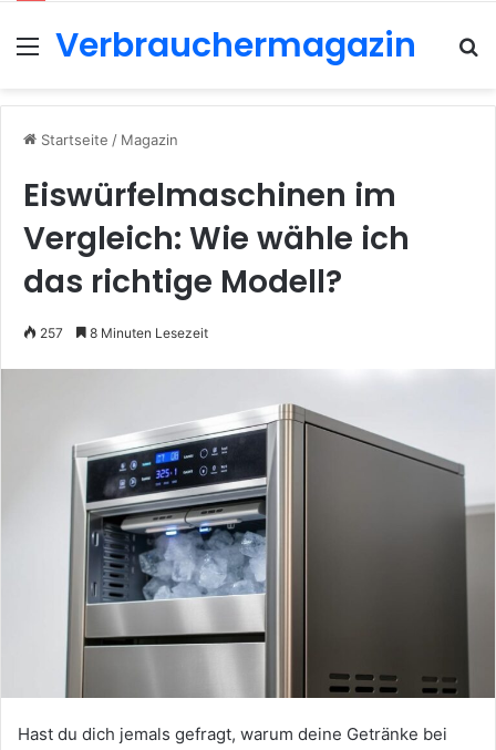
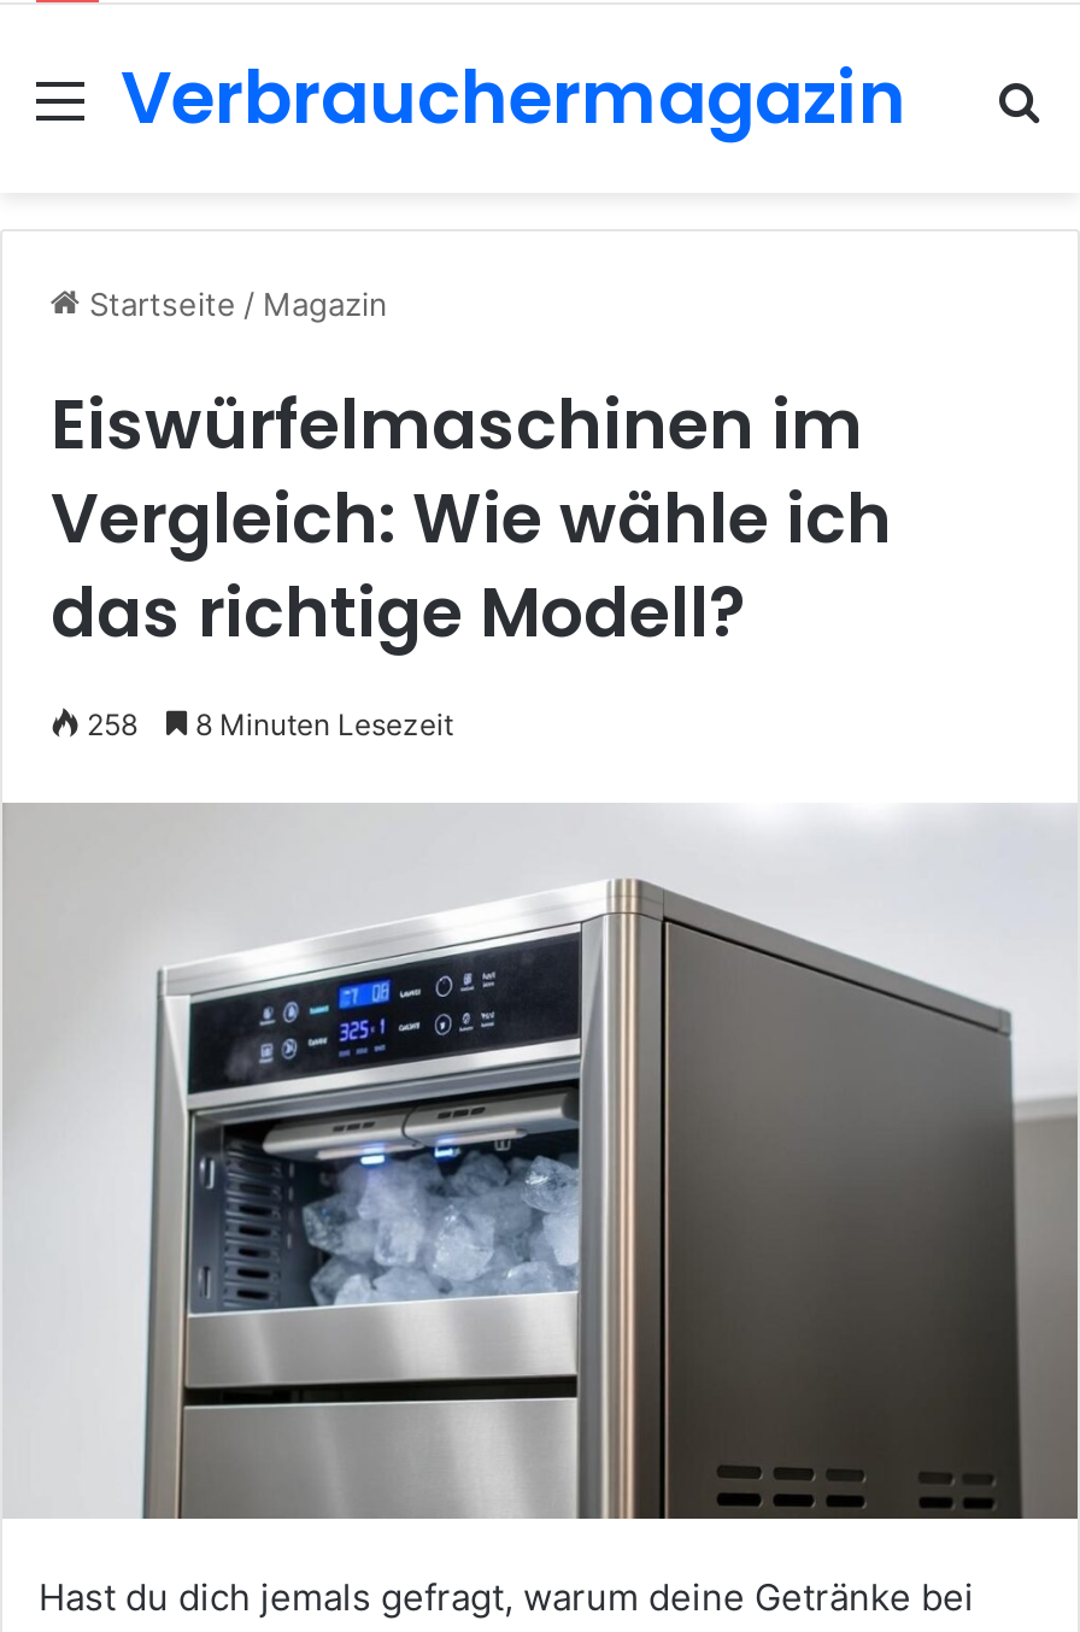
- 257 8 Minuten Lesezeit
+ 258 8 Minuten Lesezeit
